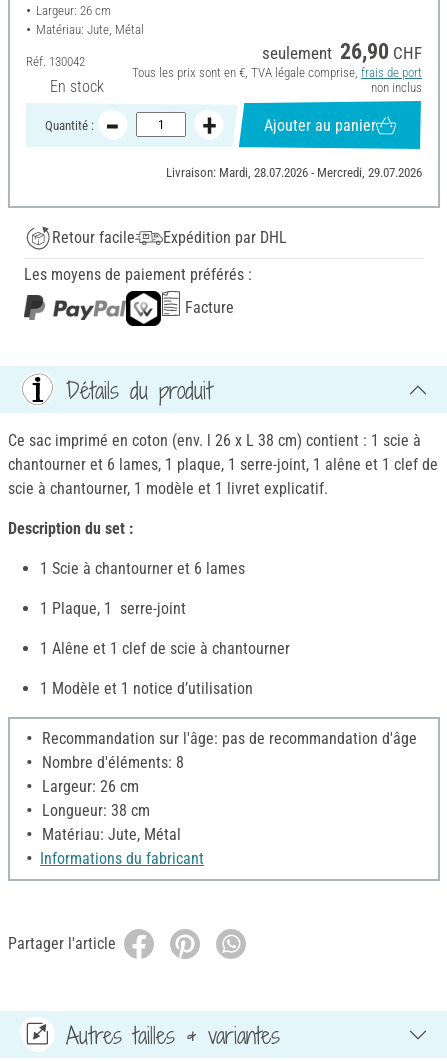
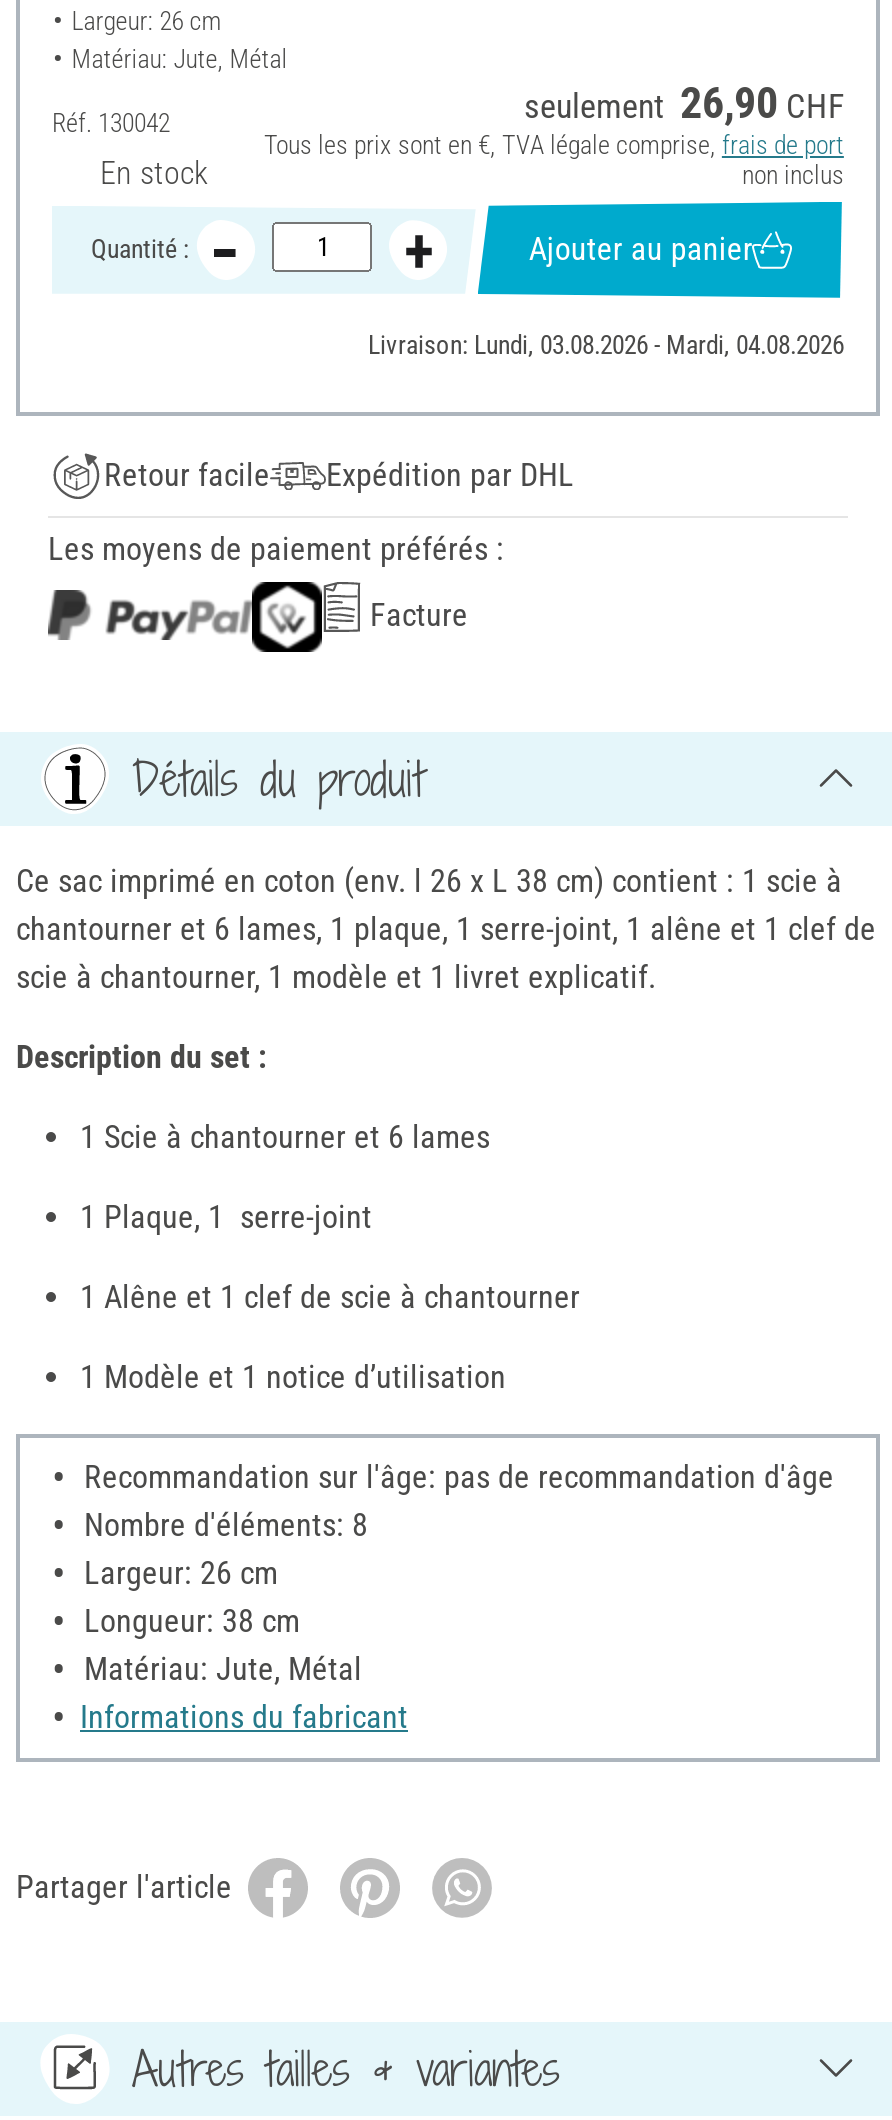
- Livraison: Mardi, 28.07.2026 - Mercredi, 29.07.2026
+ Livraison: Lundi, 03.08.2026 - Mardi, 04.08.2026
